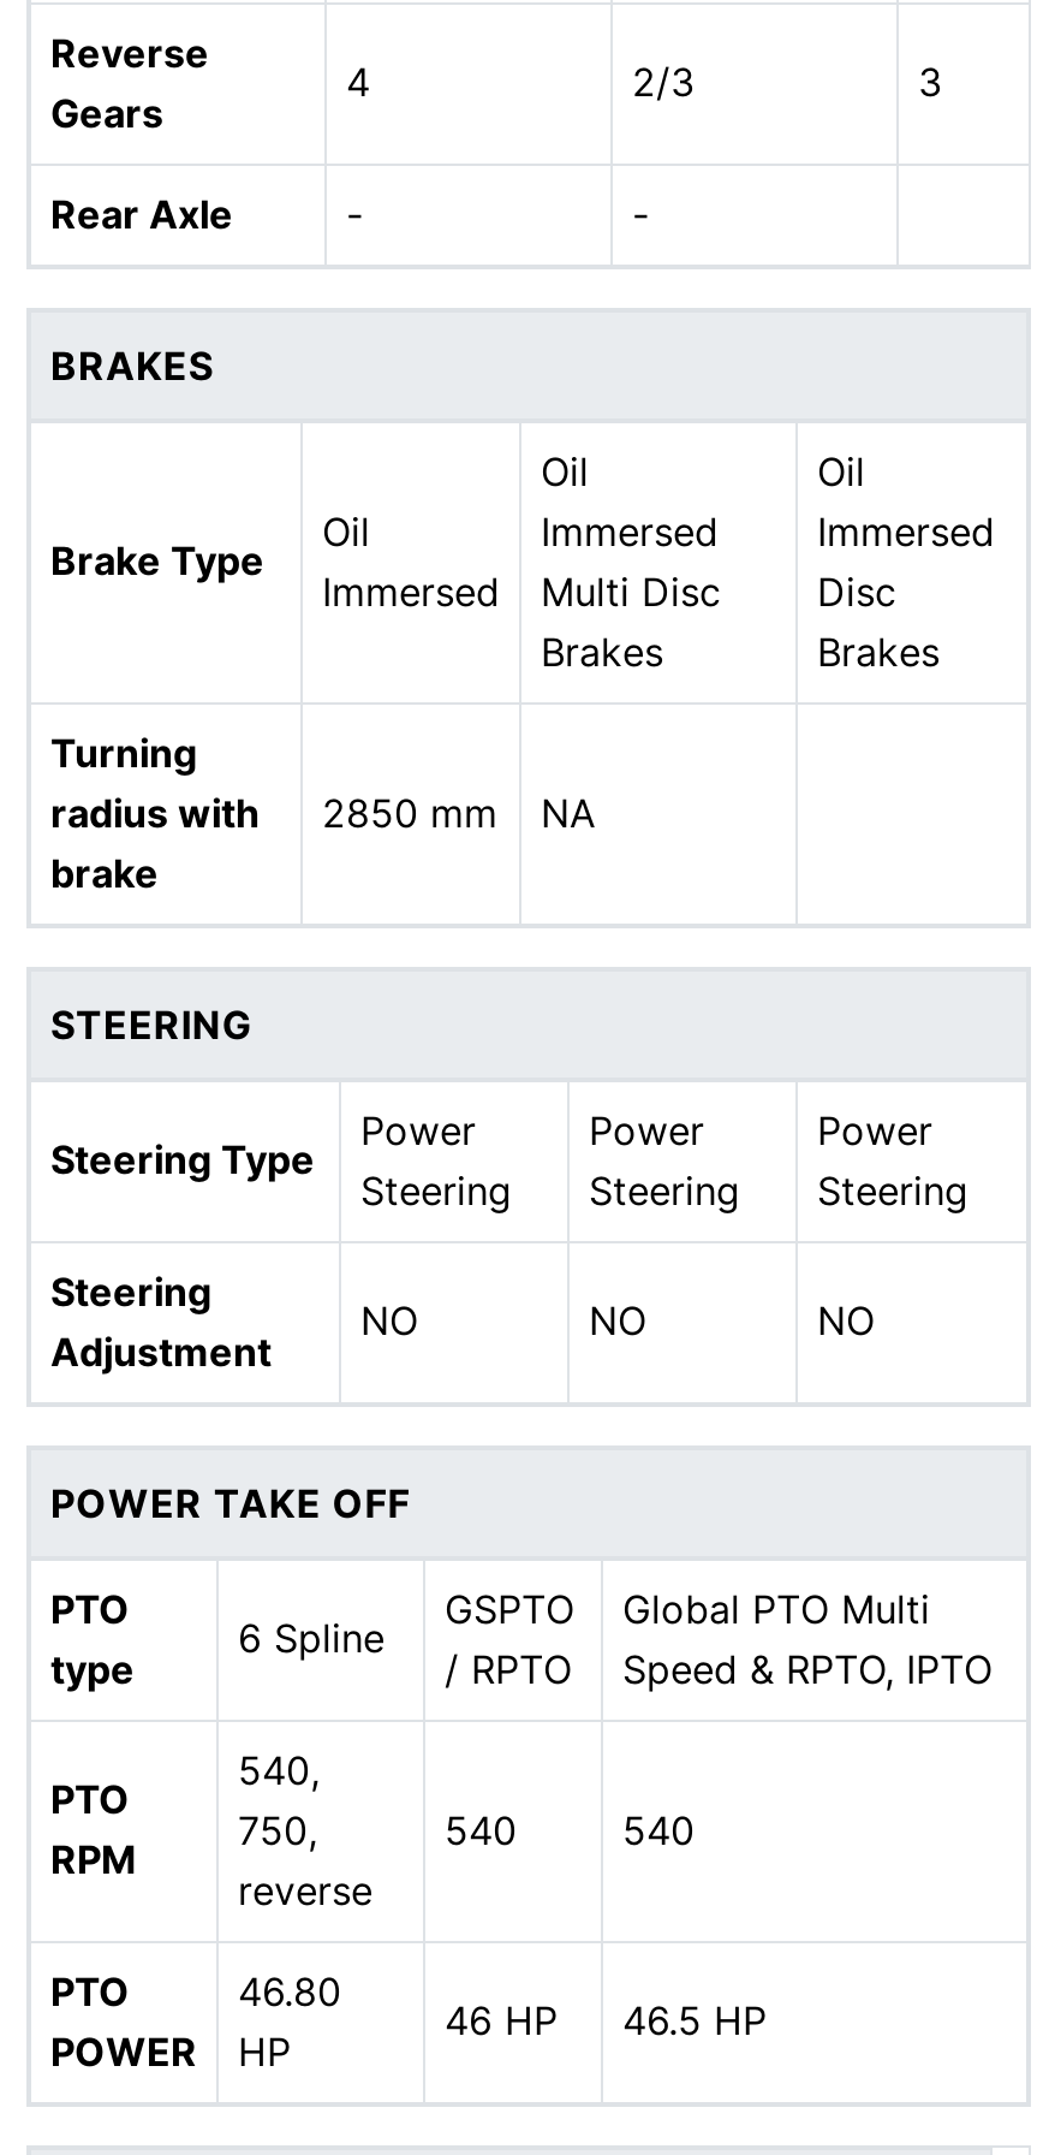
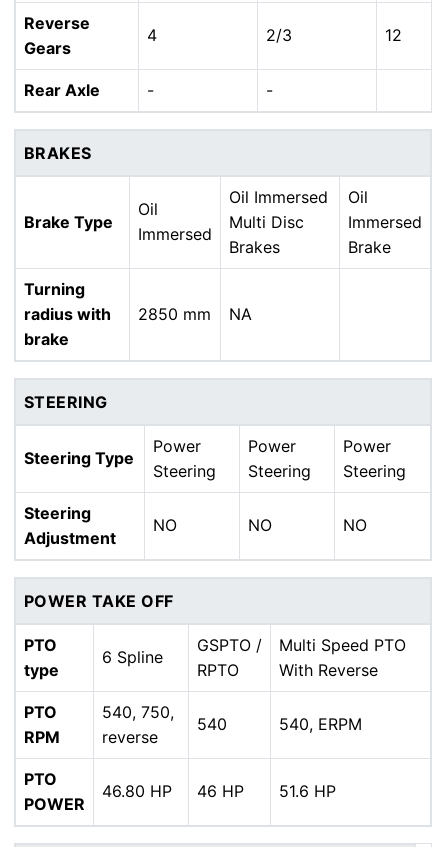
- 3
+ 12

- Disc
- Brakes
+ Brake

- Global PTО Multi
- Speed & RPTO, IPTO
+ Multi Speed PTO
+ With Reverse

- 540
+ 540, ERPM

- 46.5 HP
+ 51.6 HP
